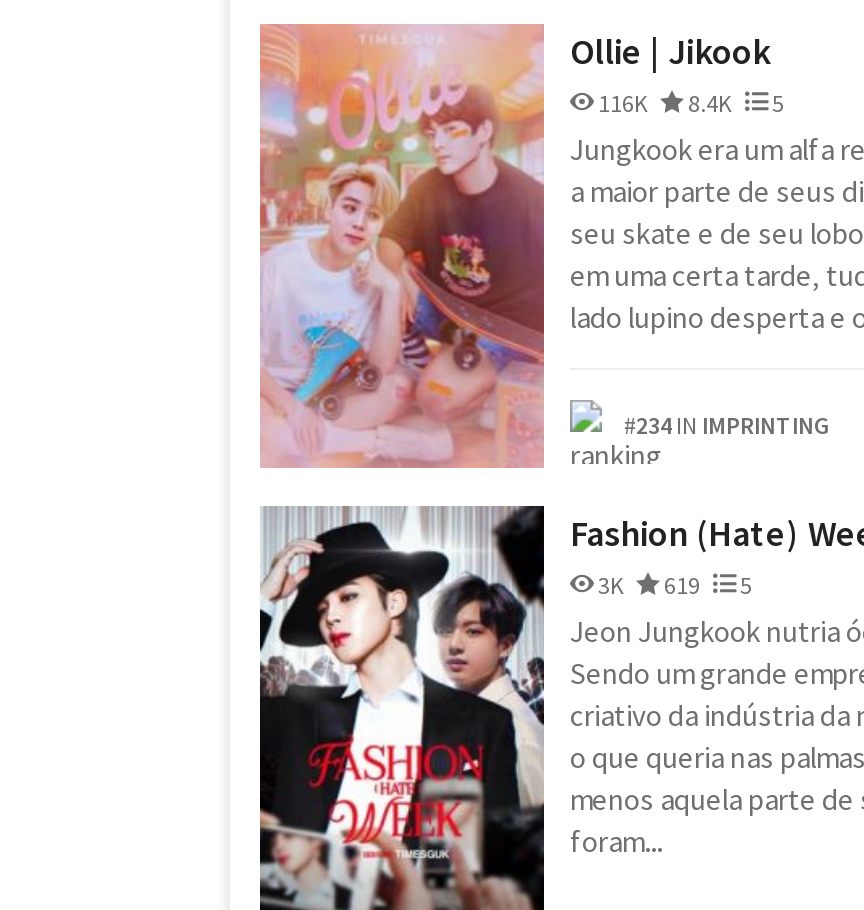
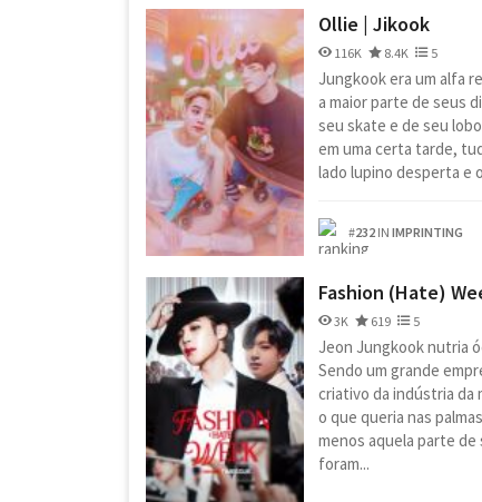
- #234 IN IMPRINTING
+ #232 IN IMPRINTING
